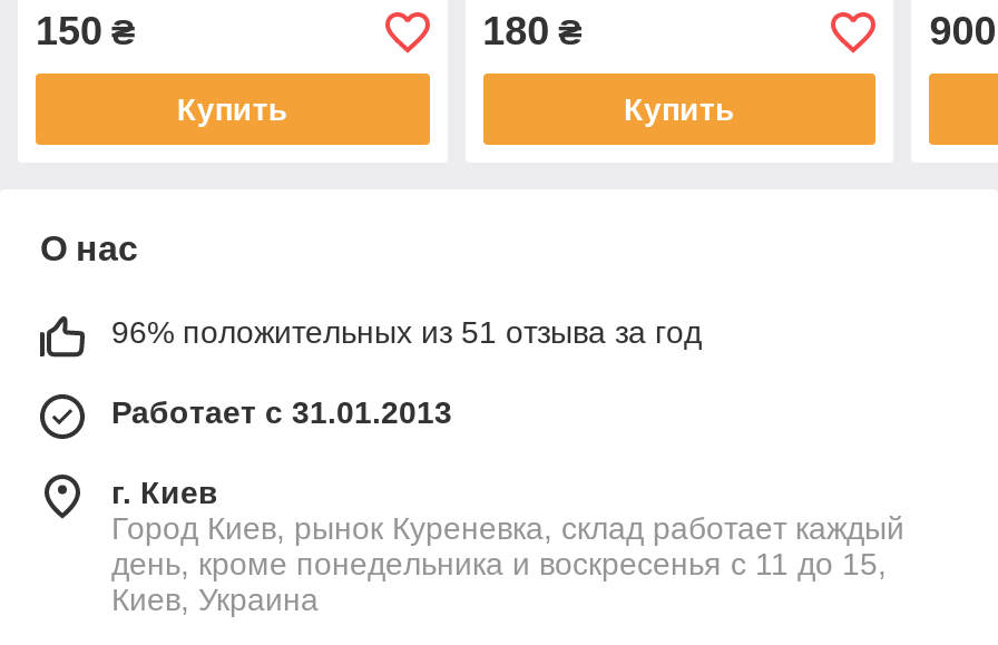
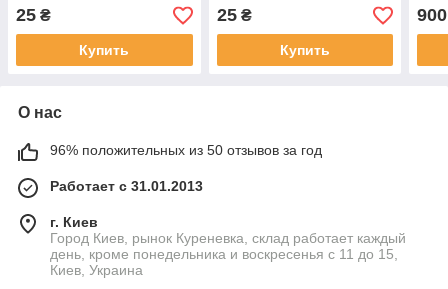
- 150 ₴
+ 25 ₴

- 180 ₴
+ 25 ₴

- 96% положительных из 51 отзыва за год
+ 96% положительных из 50 отзывов за год
